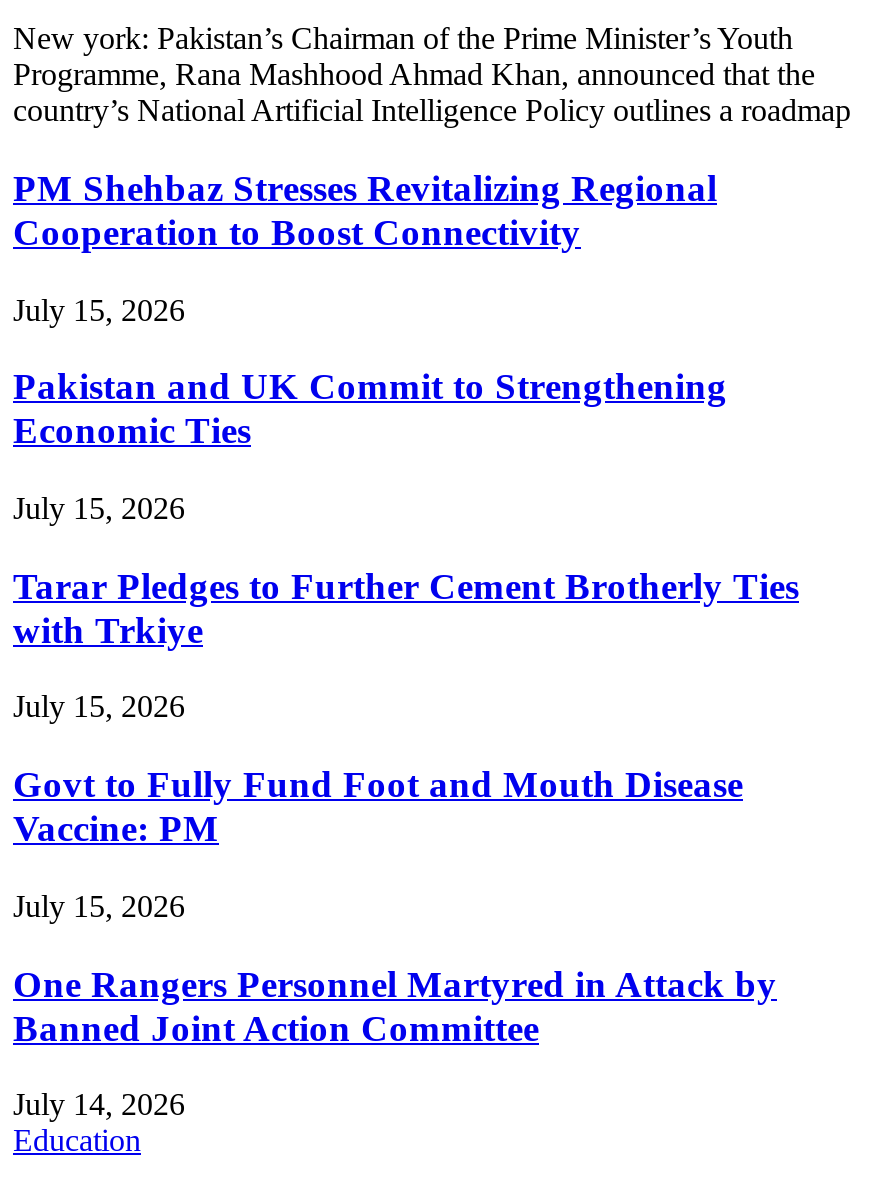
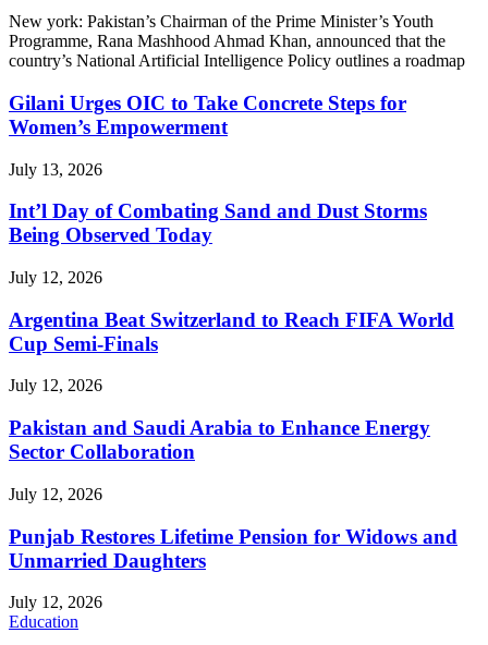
- PM Shehbaz Stresses Revitalizing Regional
- Cooperation to Boost Connectivity
+ Gilani Urges OIC to Take Concrete Steps for
+ Women’s Empowerment

- July 15, 2026
+ July 13, 2026

- Pakistan and UK Commit to Strengthening
- Economic Ties
+ Int’l Day of Combating Sand and Dust Storms
+ Being Observed Today

- July 15, 2026
+ July 12, 2026

- Tarar Pledges to Further Cement Brotherly Ties
- with Trkiye
+ Argentina Beat Switzerland to Reach FIFA World
+ Cup Semi-Finals

- July 15, 2026
+ July 12, 2026

- Govt to Fully Fund Foot and Mouth Disease
- Vaccine: PM
+ Pakistan and Saudi Arabia to Enhance Energy
+ Sector Collaboration

- July 15, 2026
+ July 12, 2026

- One Rangers Personnel Martyred in Attack by
- Banned Joint Action Committee
+ Punjab Restores Lifetime Pension for Widows and
+ Unmarried Daughters

- July 14, 2026
+ July 12, 2026
